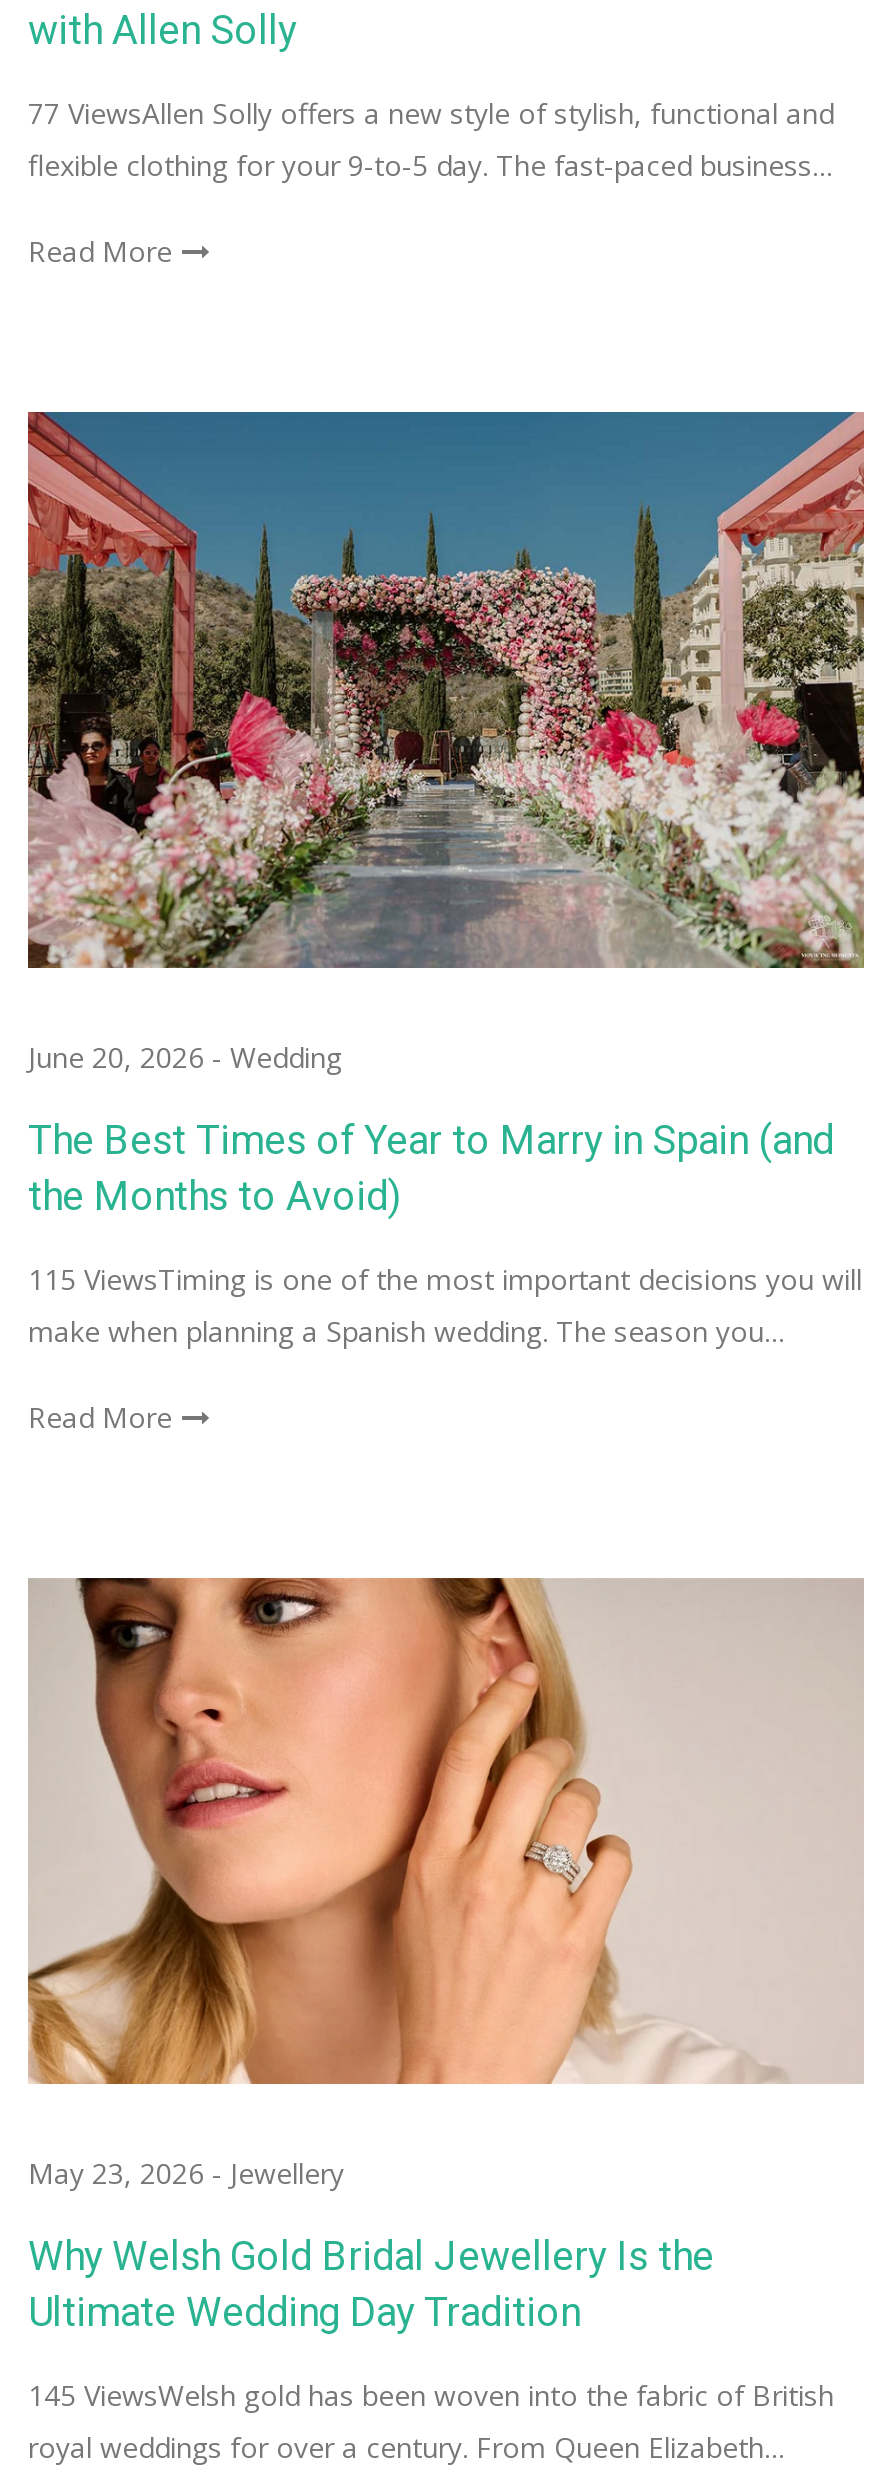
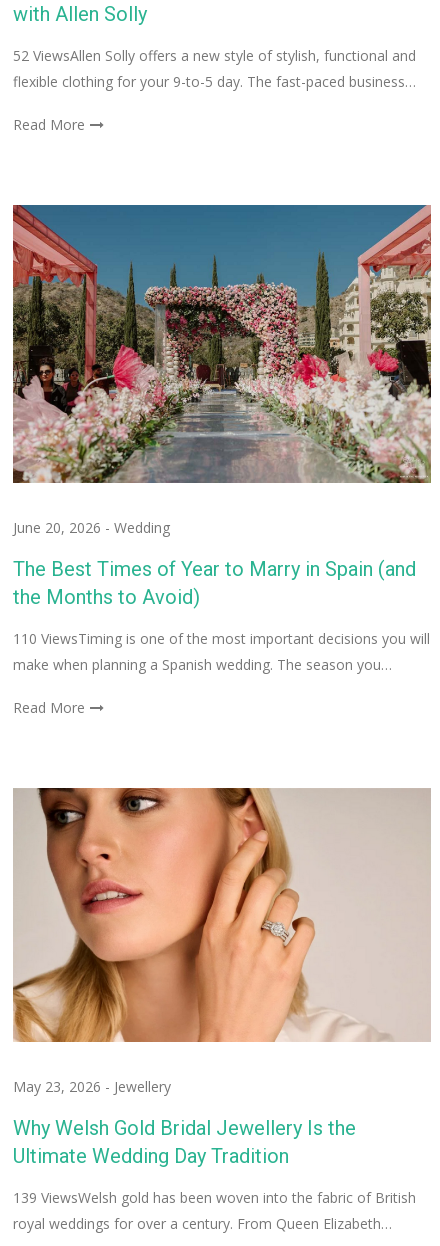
- 77 ViewsAllen Solly offers a new style of stylish, functional and
+ 52 ViewsAllen Solly offers a new style of stylish, functional and

- 115 ViewsTiming is one of the most important decisions you will
+ 110 ViewsTiming is one of the most important decisions you will

- 145 ViewsWelsh gold has been woven into the fabric of British
+ 139 ViewsWelsh gold has been woven into the fabric of British
